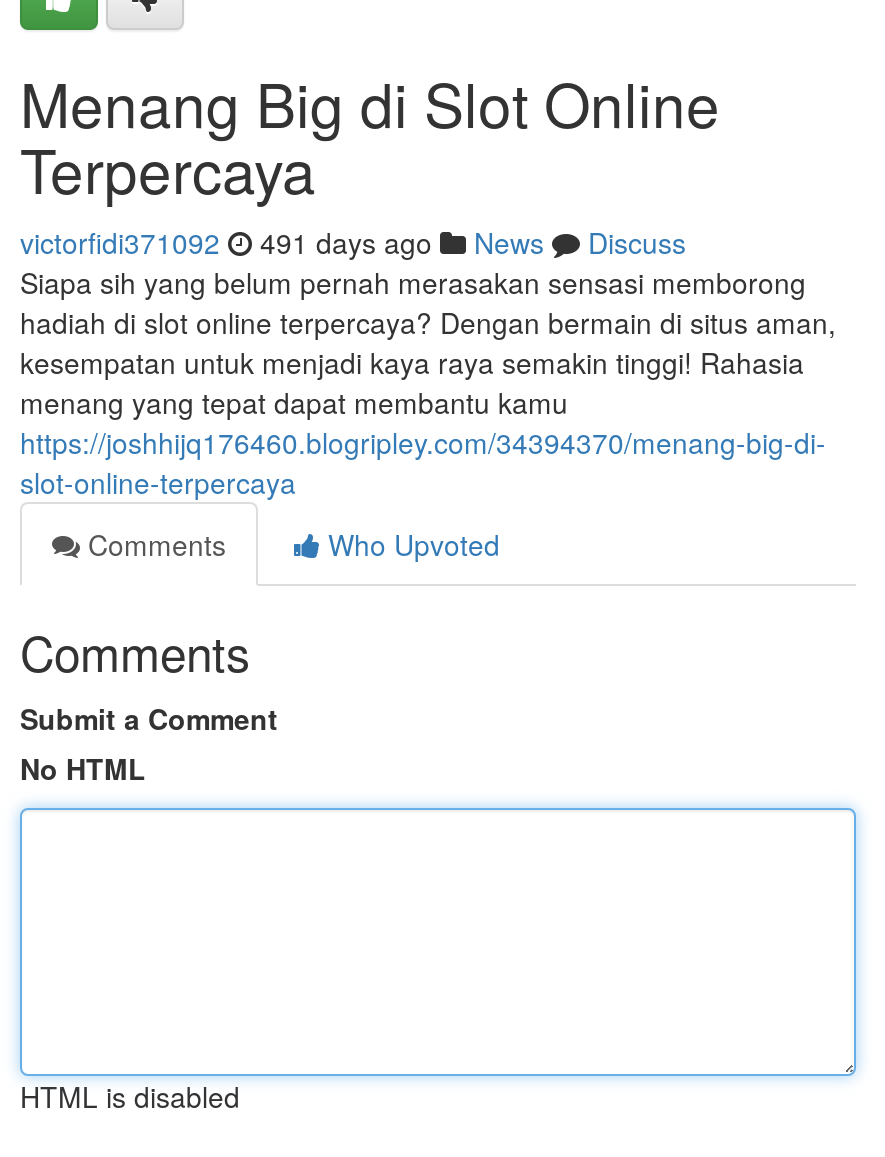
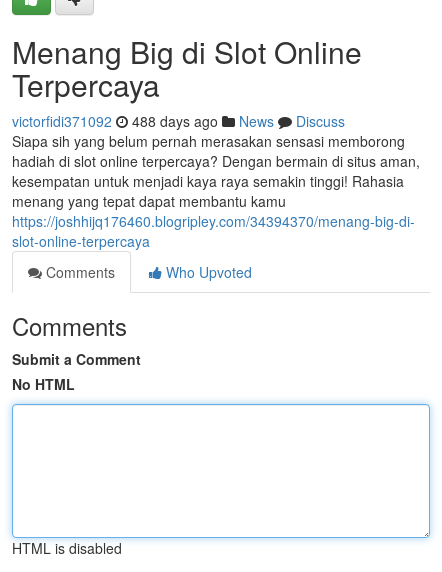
- victorfidi371092 491 days ago News Discuss
+ victorfidi371092 488 days ago News Discuss
